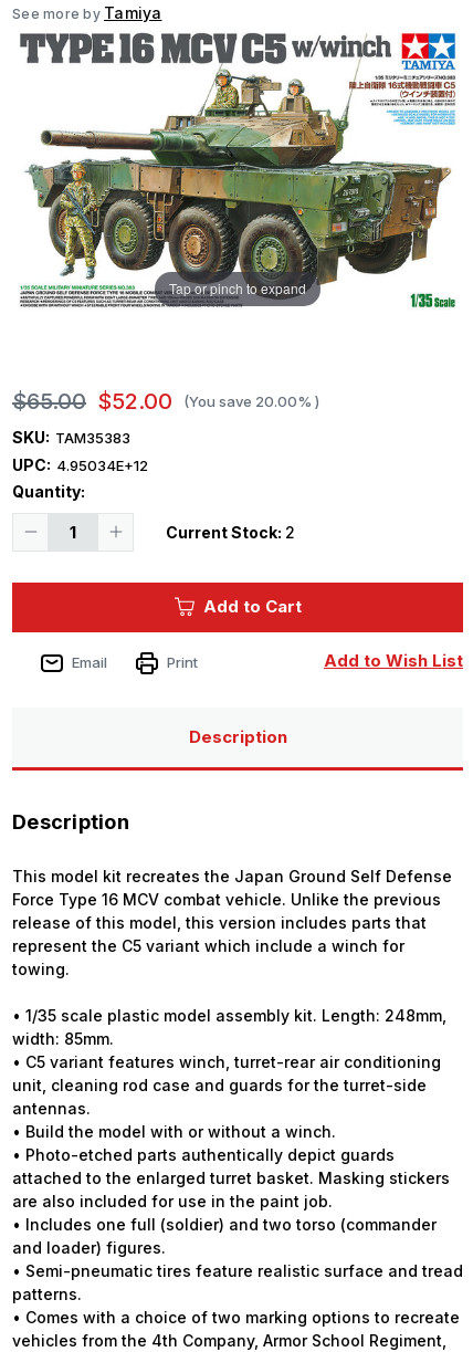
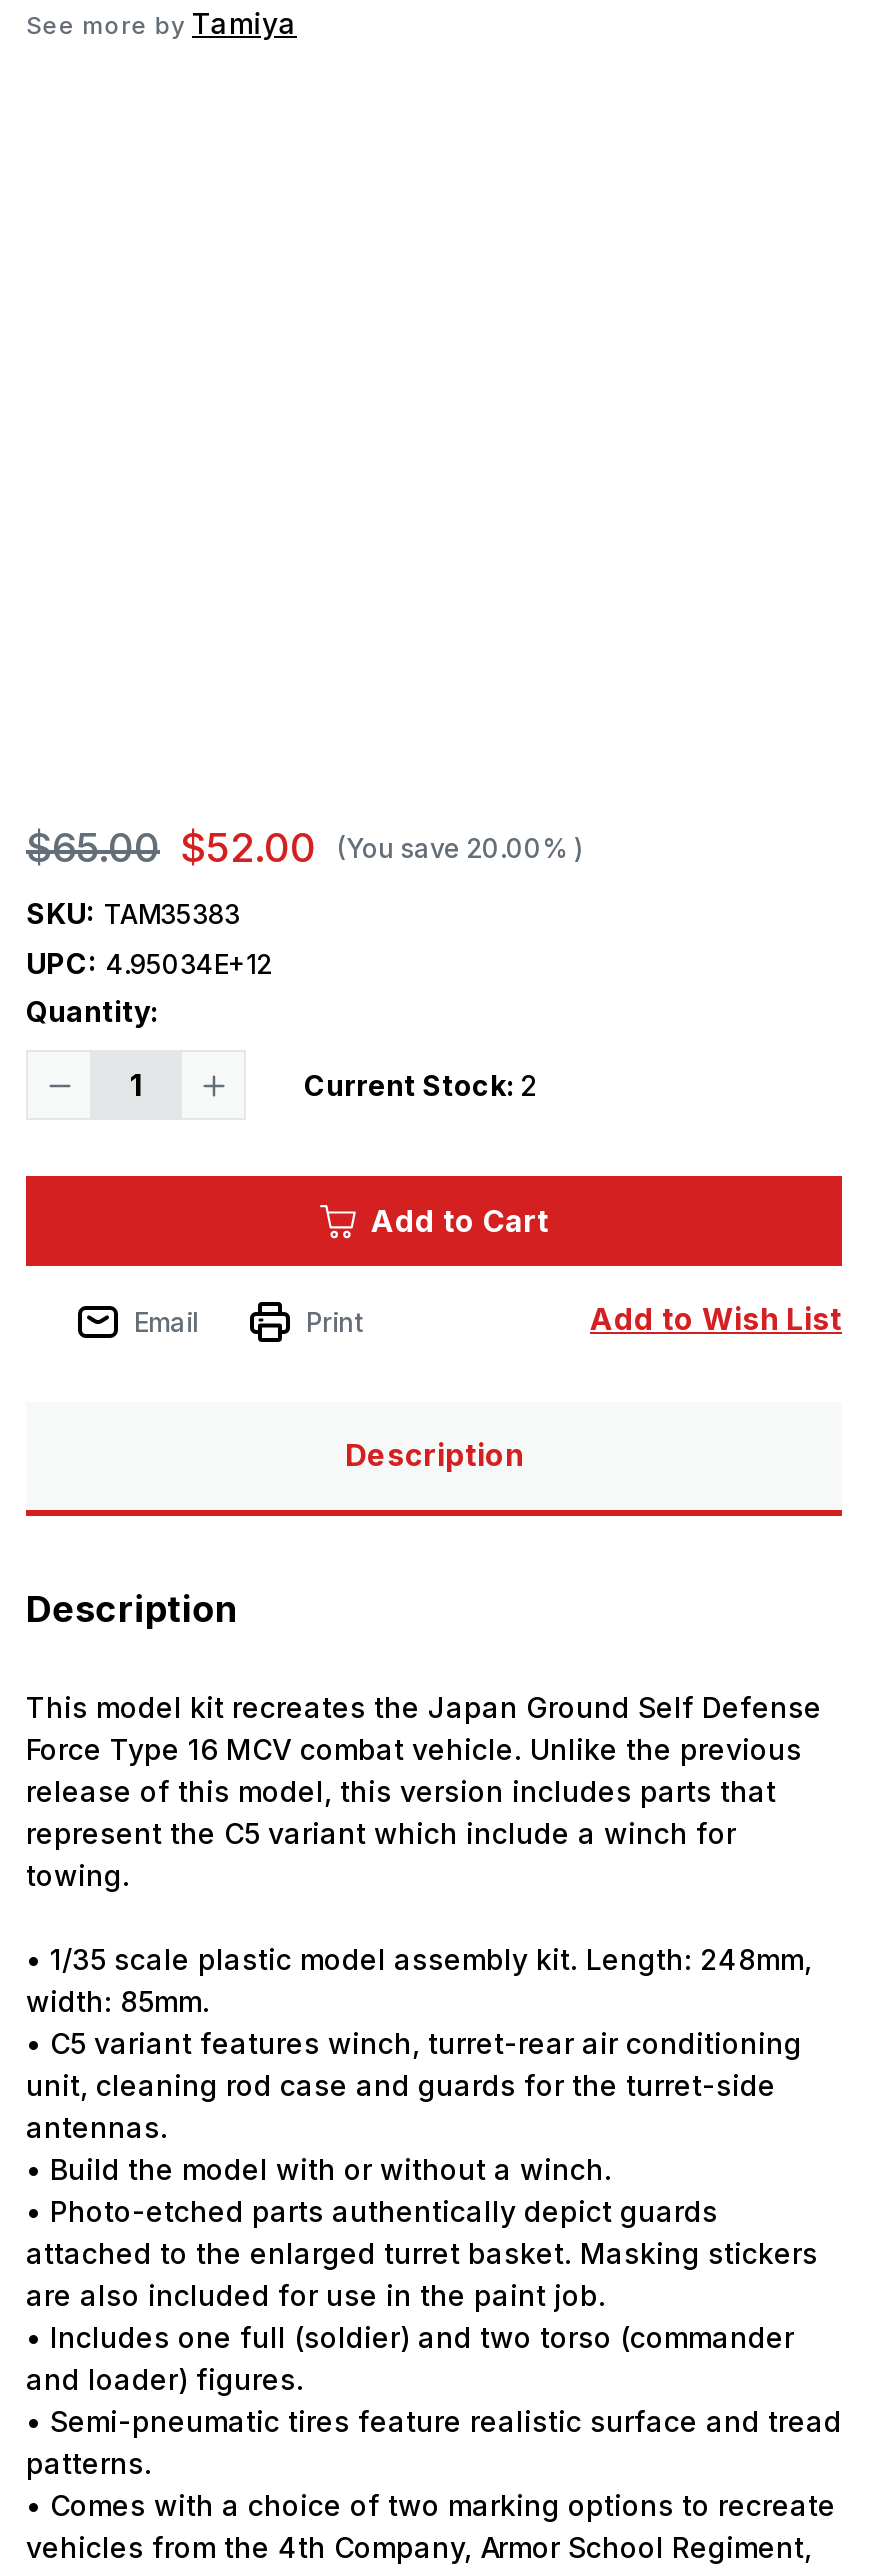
- [image]
- Tap or pinch to expand
